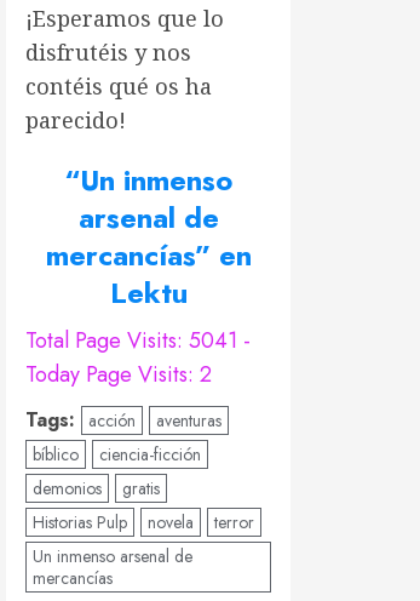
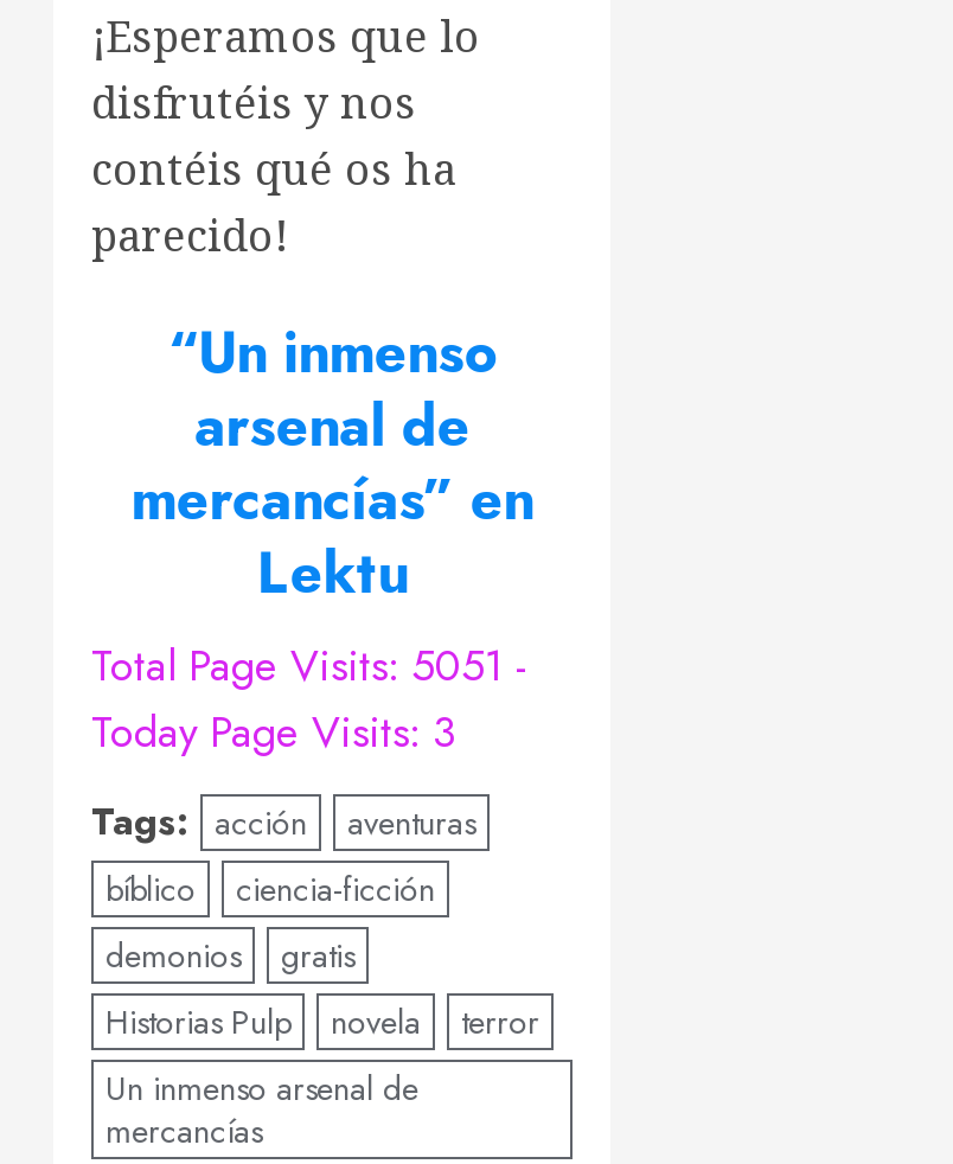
- Total Page Visits: 5041 -
+ Total Page Visits: 5051 -

- Today Page Visits: 2
+ Today Page Visits: 3
